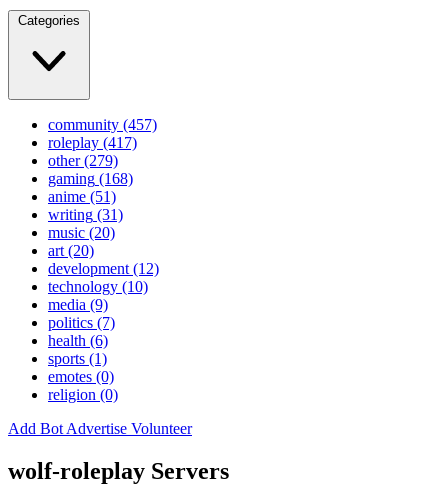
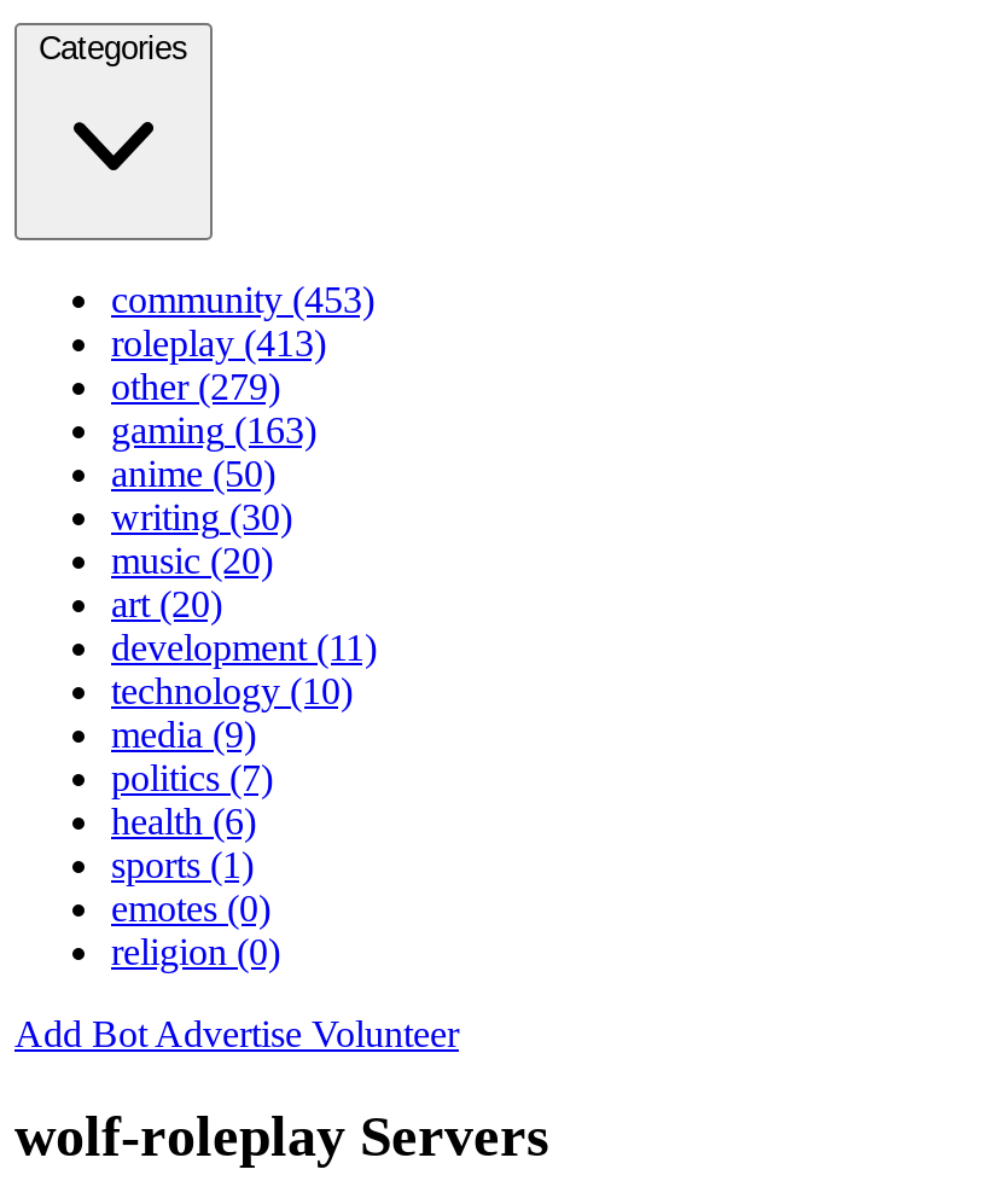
- community (457)
+ community (453)

- roleplay (417)
+ roleplay (413)

- gaming (168)
+ gaming (163)

- anime (51)
+ anime (50)

- writing (31)
+ writing (30)

- development (12)
+ development (11)
